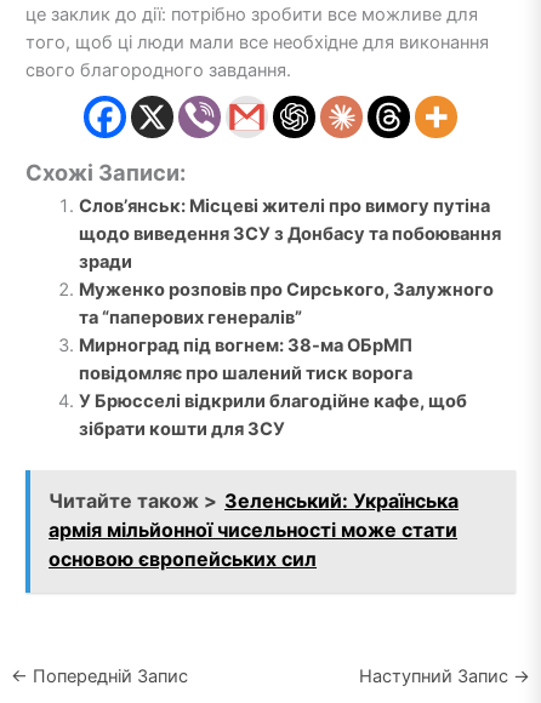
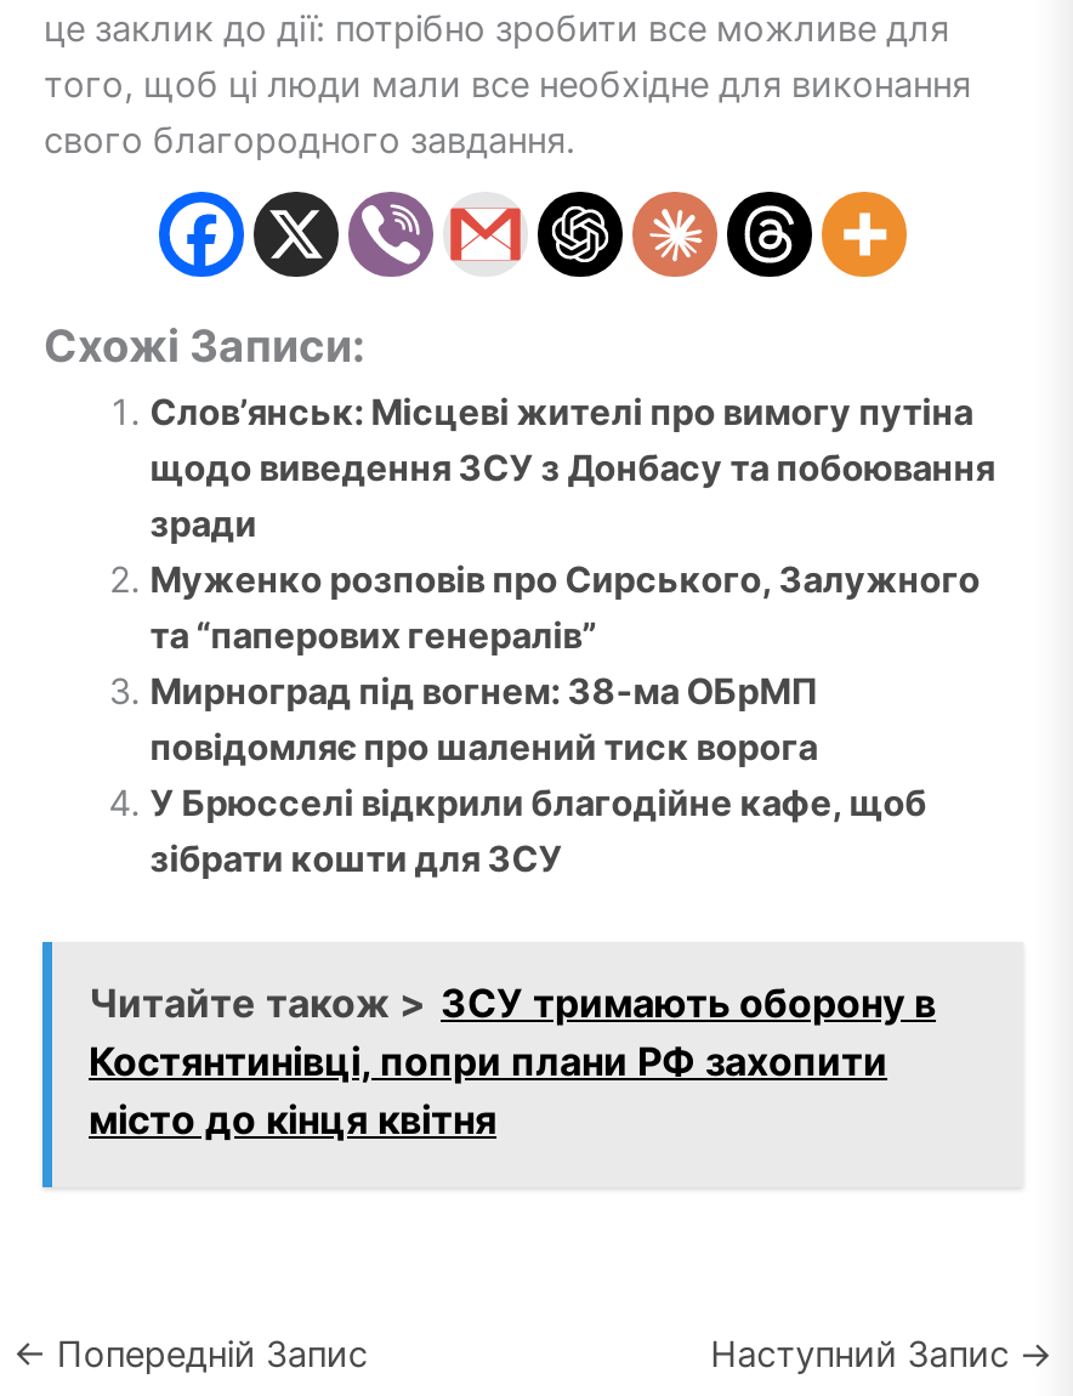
- Читайте також > Зеленський: Українська
- армія мільйонної чисельності може стати
- основою європейських сил
+ Читайте також > ЗСУ тримають оборону в
+ Костянтинівці, попри плани РФ захопити
+ місто до кінця квітня
